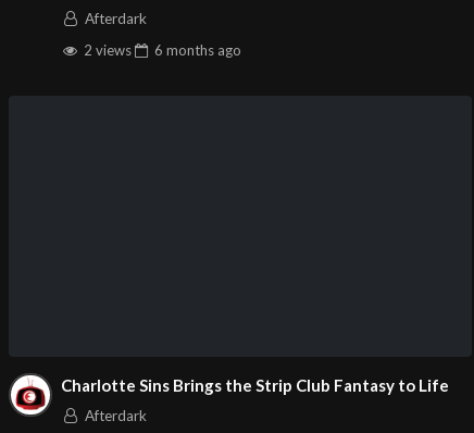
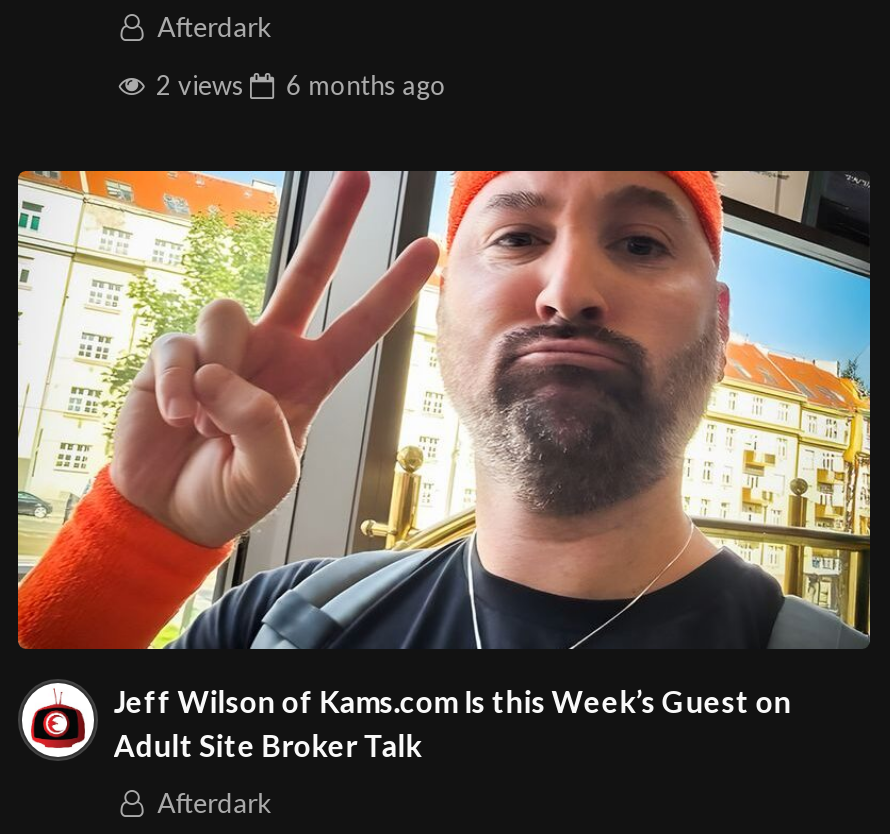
+ [image]

- Charlotte Sins Brings the Strip Club Fantasy to Life
+ Jeff Wilson of Kams.com Is this Week’s Guest on
+ Adult Site Broker Talk
